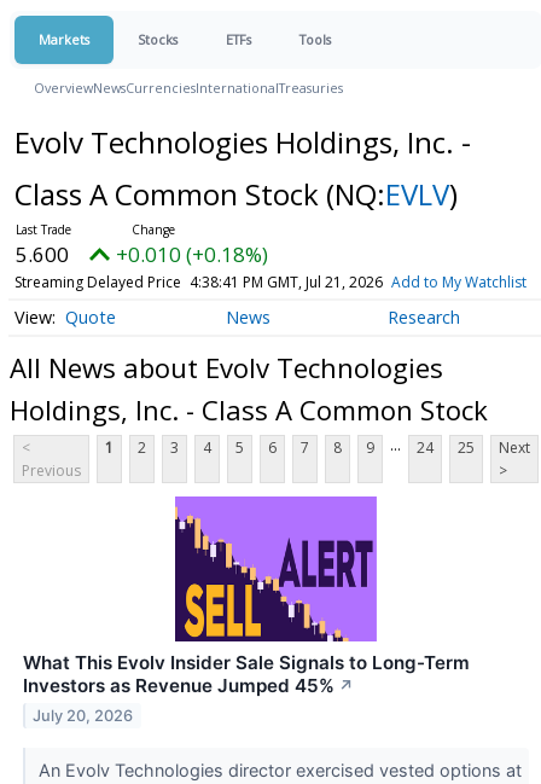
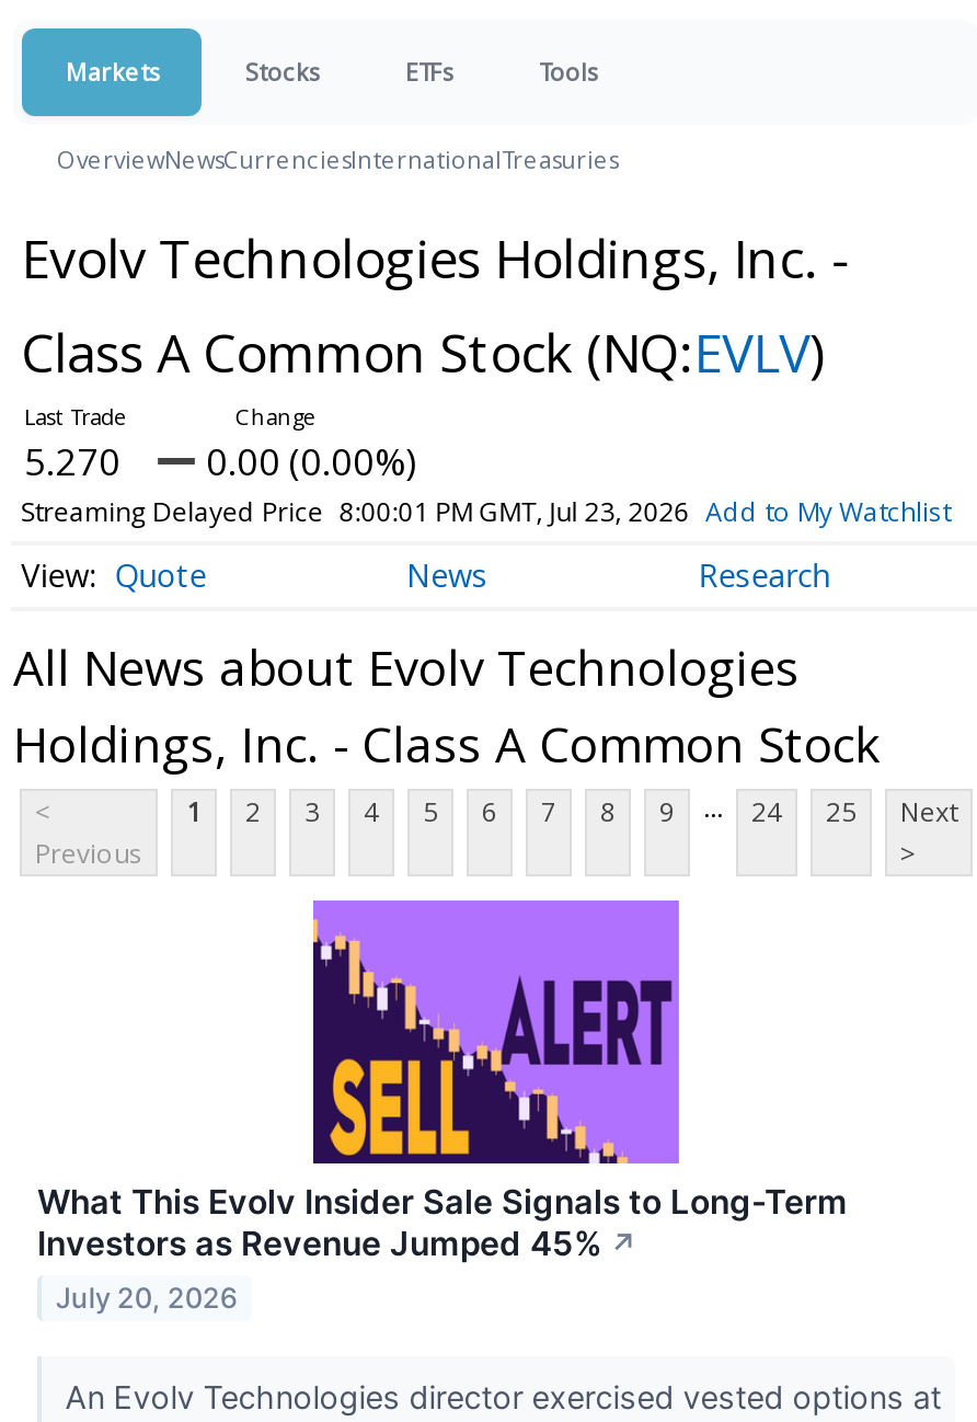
- 5.600
+ 5.270

- +0.010 (+0.18%)
+ 0.00 (0.00%)

- Streaming Delayed Price 4:38:41 PM GMT, Jul 21, 2026 Add to My Watchlist
+ Streaming Delayed Price 8:00:01 PM GMT, Jul 23, 2026 Add to My Watchlist
